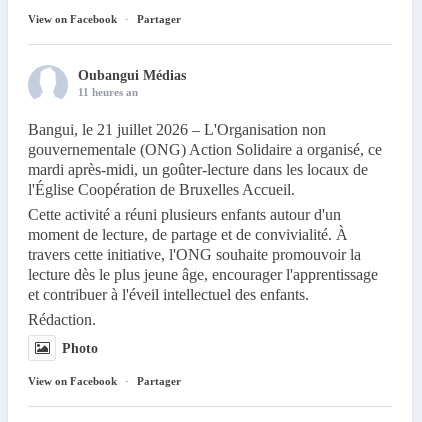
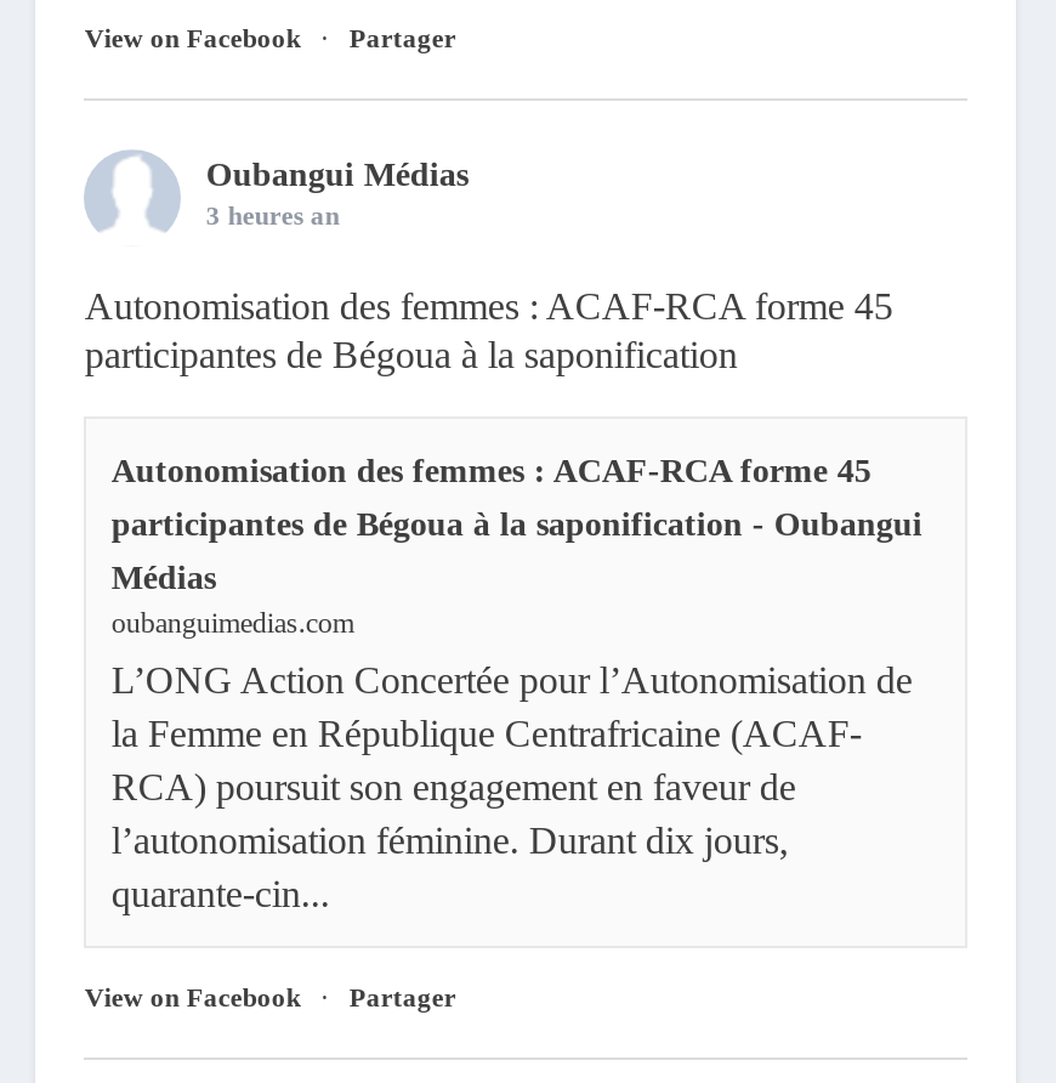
- 11 heures an
- Bangui, le 21 juillet 2026 – L'Organisation non
- gouvernementale (ONG) Action Solidaire a organisé, ce
- mardi après-midi, un goûter-lecture dans les locaux de
- l'Église Coopération de Bruxelles Accueil.
- Cette activité a réuni plusieurs enfants autour d'un
- moment de lecture, de partage et de convivialité. À
- travers cette initiative, l'ONG souhaite promouvoir la
- lecture dès le plus jeune âge, encourager l'apprentissage
- et contribuer à l'éveil intellectuel des enfants.
- Rédaction.
- Photo
+ 3 heures an
+ Autonomisation des femmes : ACAF-RCA forme 45
+ participantes de Bégoua à la saponification
+ Autonomisation des femmes : ACAF-RCA forme 45
+ participantes de Bégoua à la saponification - Oubangui
+ Médias
+ oubanguimedias.com
+ L’ONG Action Concertée pour l’Autonomisation de
+ la Femme en République Centrafricaine (ACAF-
+ RCA) poursuit son engagement en faveur de
+ l’autonomisation féminine. Durant dix jours,
+ quarante-cin...
